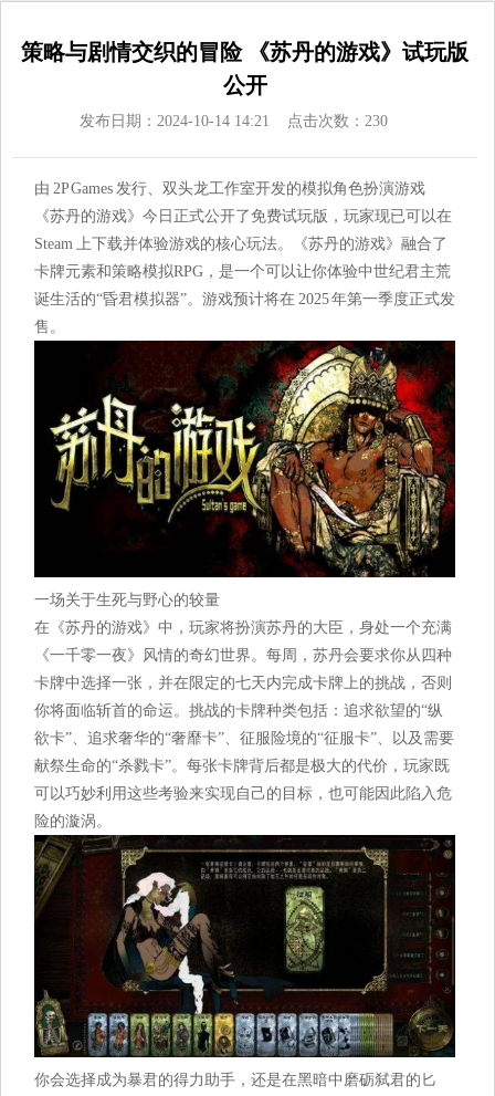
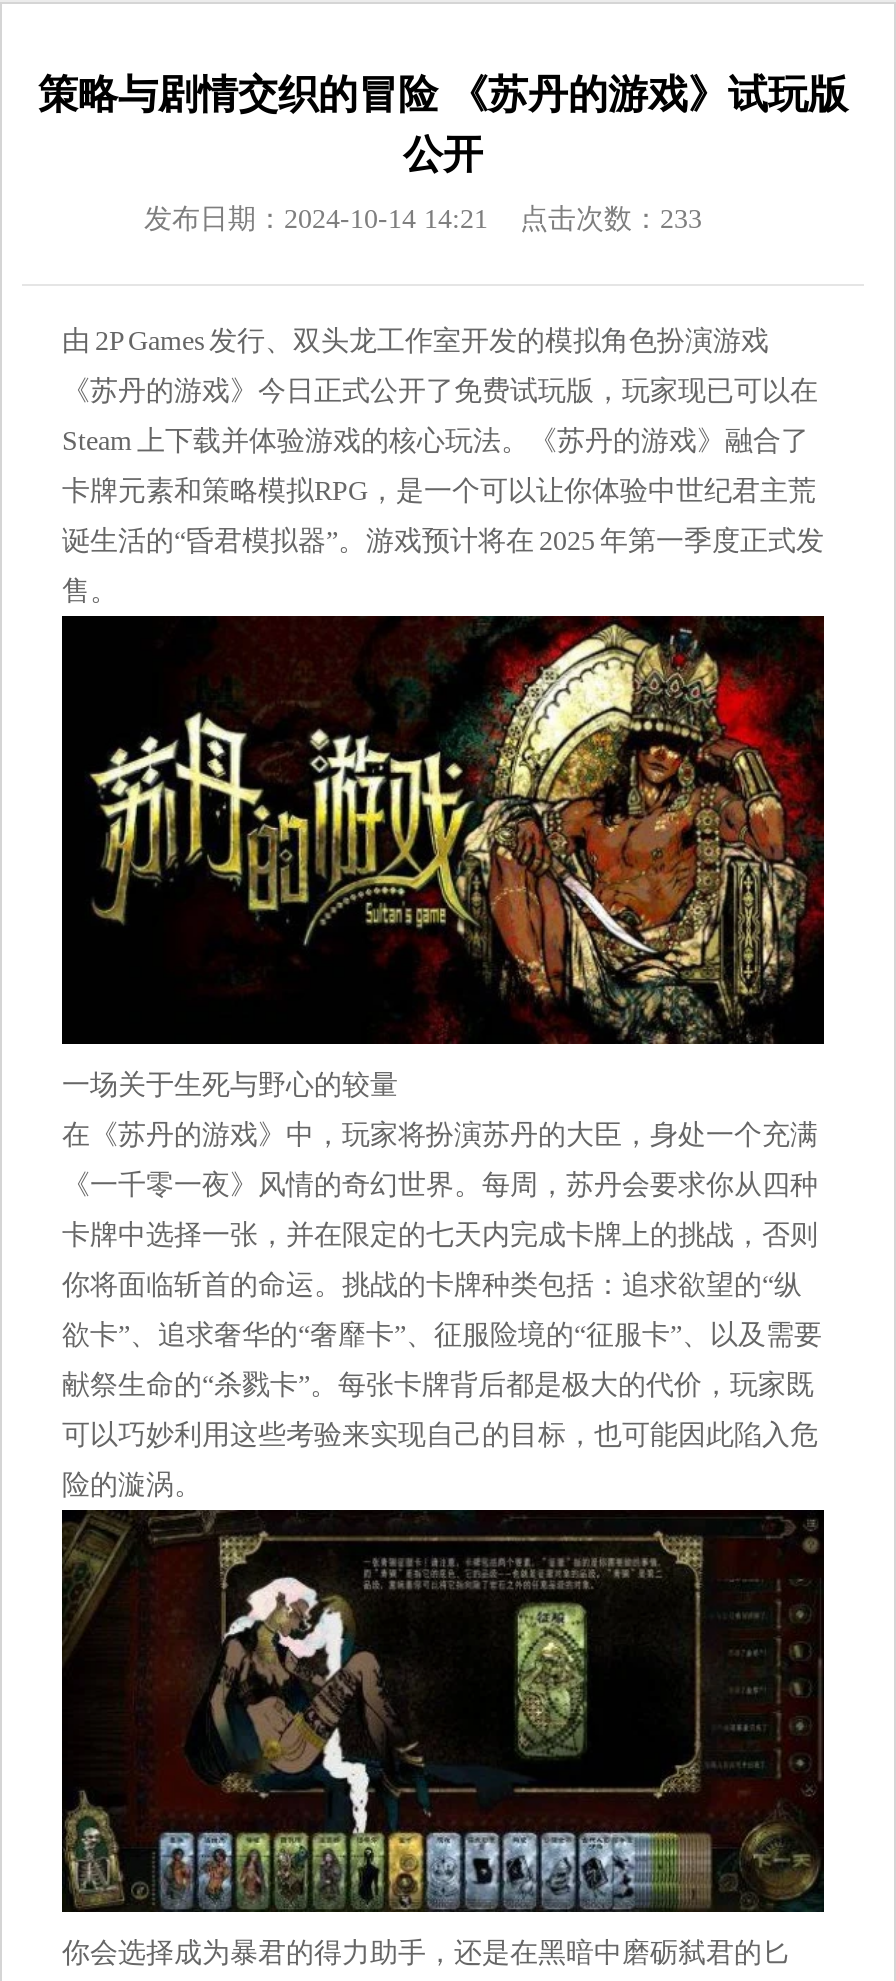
- 发布日期：2024-10-14 14:21 点击次数：230
+ 发布日期：2024-10-14 14:21 点击次数：233
